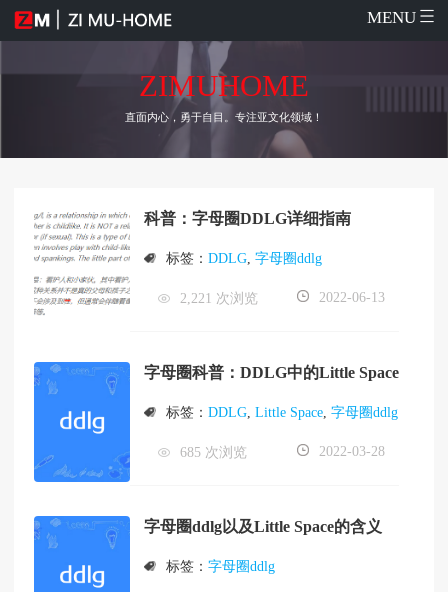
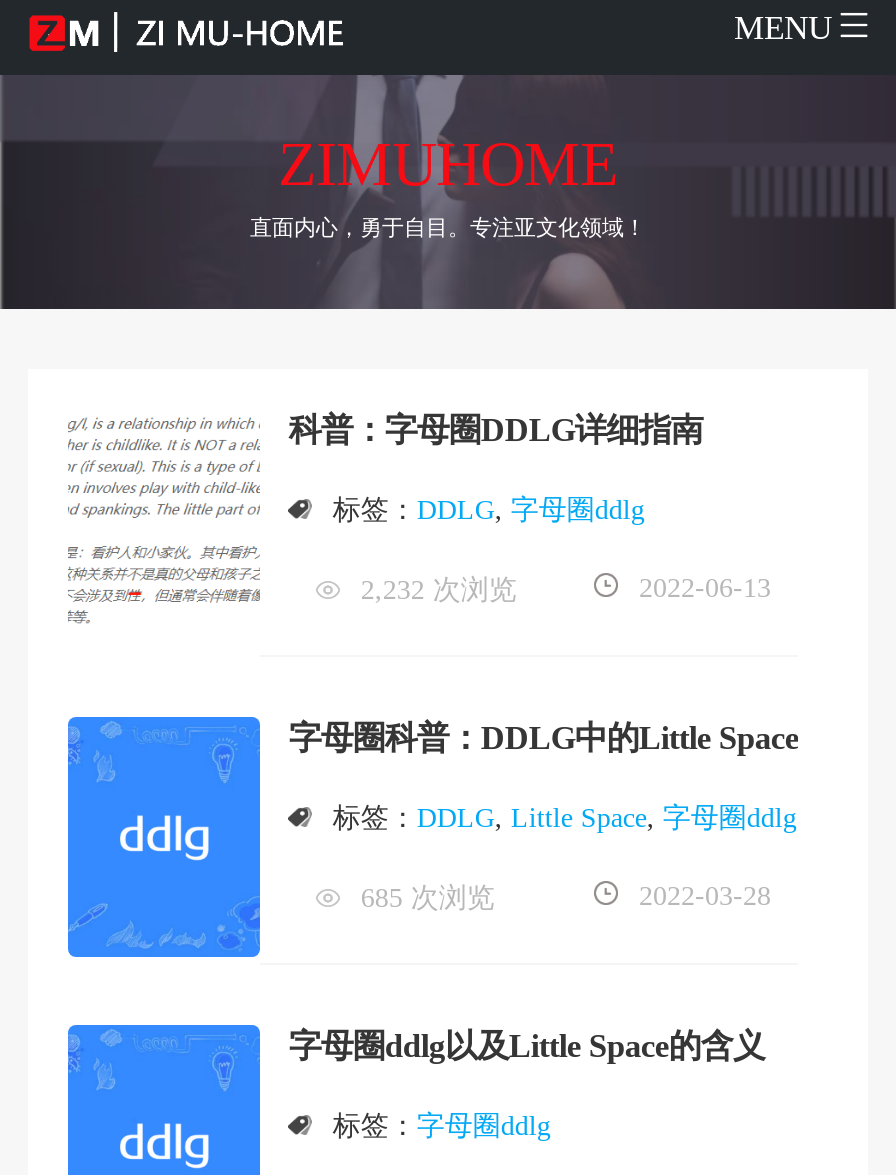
- 2,221 次浏览
+ 2,232 次浏览
